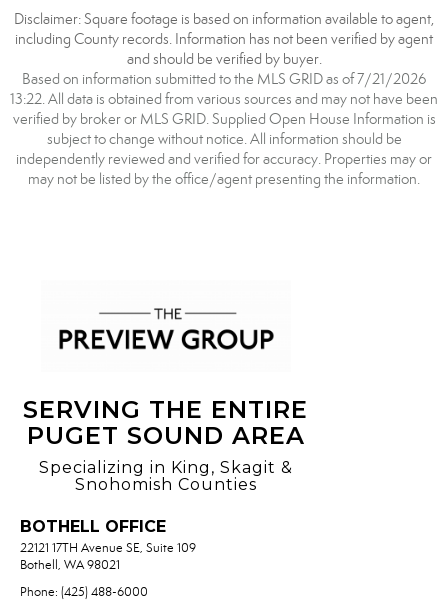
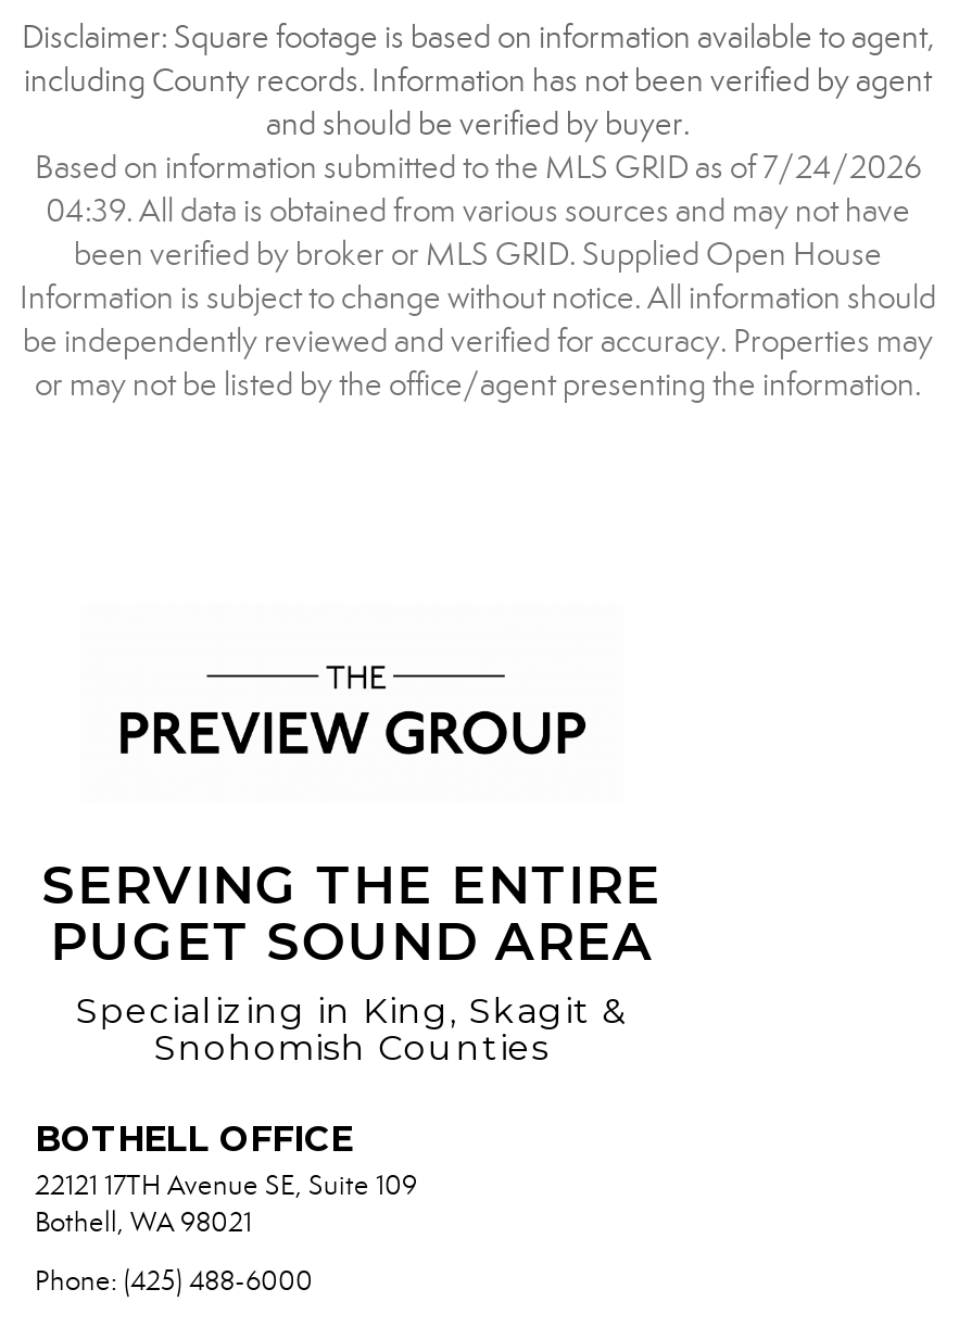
- Based on information submitted to the MLS GRID as of 7/21/2026
- 13:22. All data is obtained from various sources and may not have been
- verified by broker or MLS GRID. Supplied Open House Information is
- subject to change without notice. All information should be
- independently reviewed and verified for accuracy. Properties may or
- may not be listed by the office/agent presenting the information.
+ Based on information submitted to the MLS GRID as of 7/24/2026
+ 04:39. All data is obtained from various sources and may not have
+ been verified by broker or MLS GRID. Supplied Open House
+ Information is subject to change without notice. All information should
+ be independently reviewed and verified for accuracy. Properties may
+ or may not be listed by the office/agent presenting the information.
